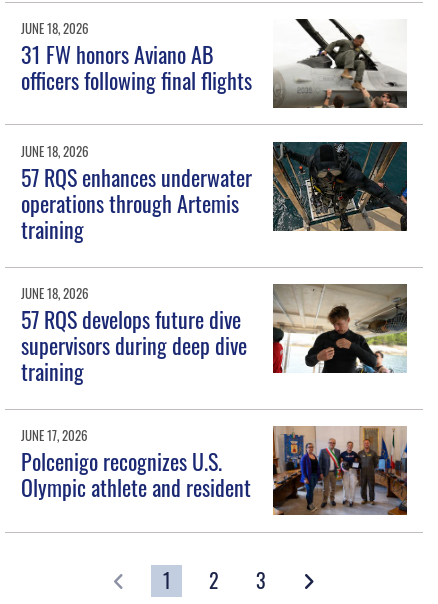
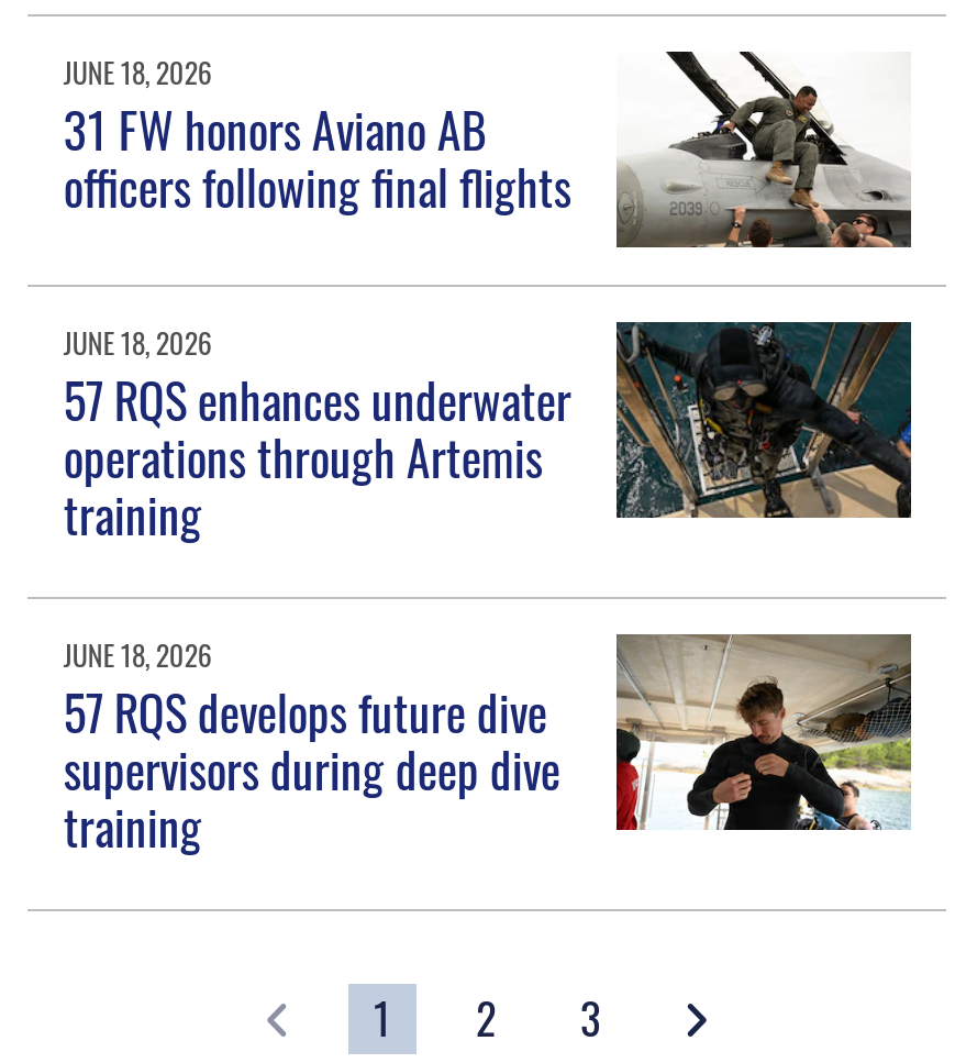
- [image]
- JUNE 17, 2026
- Polcenigo recognizes U.S.
- Olympic athlete and resident
